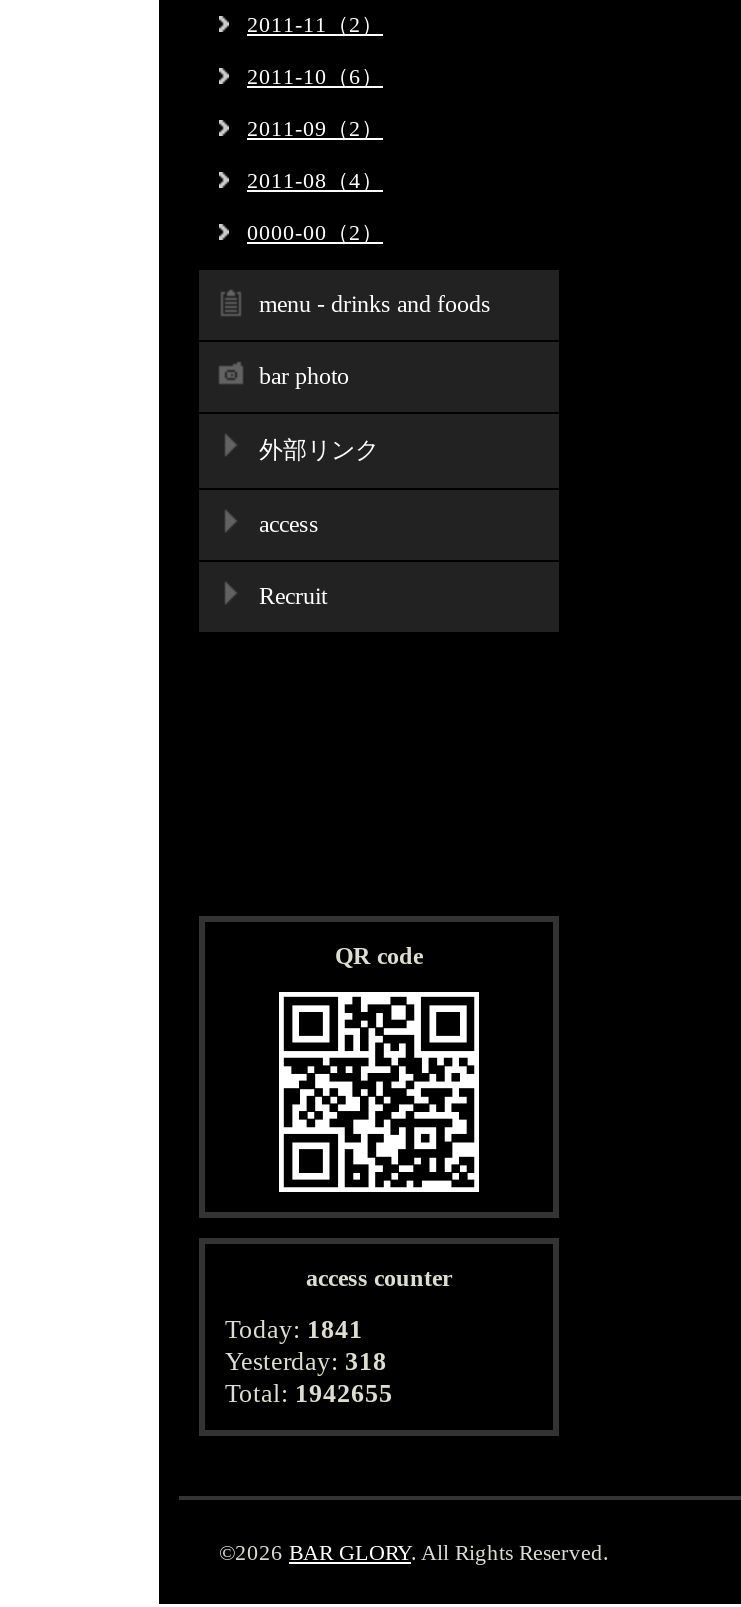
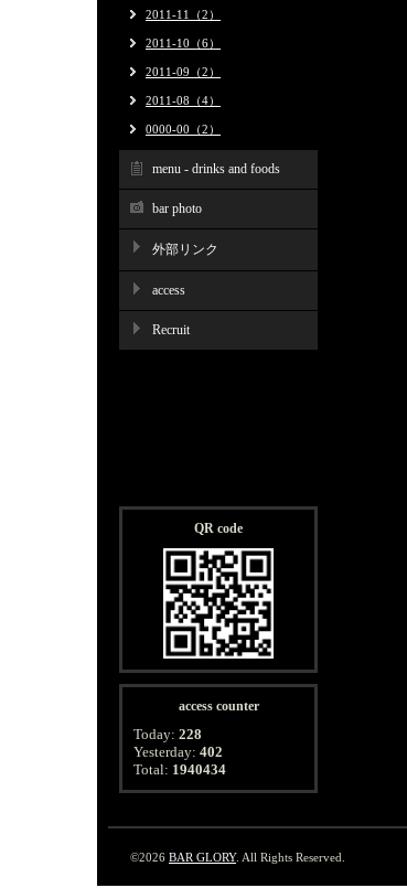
- Today: 1841
+ Today: 228

- Yesterday: 318
+ Yesterday: 402

- Total: 1942655
+ Total: 1940434
